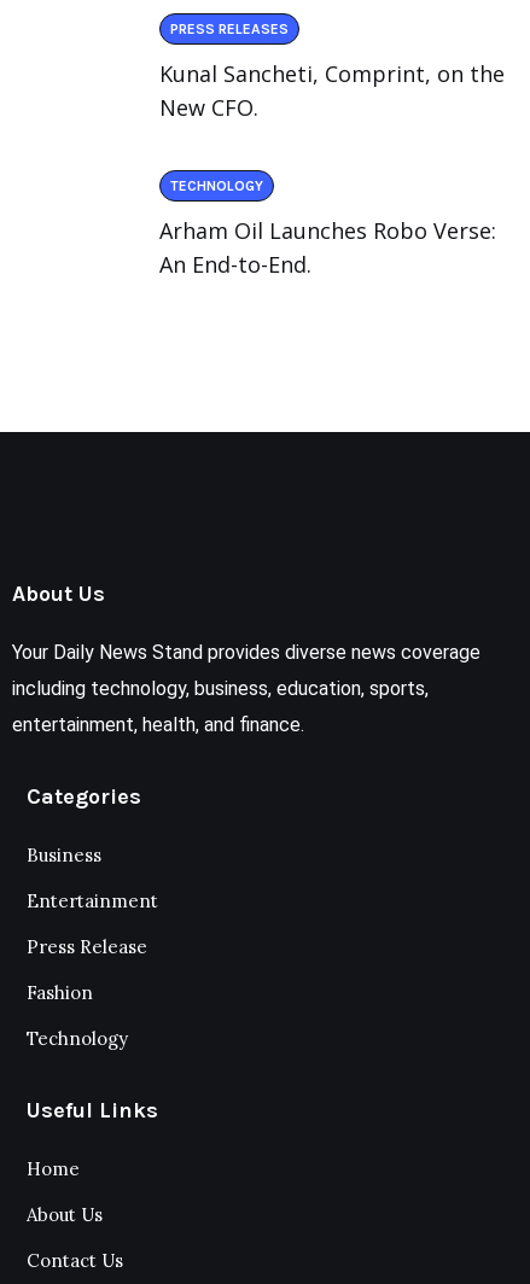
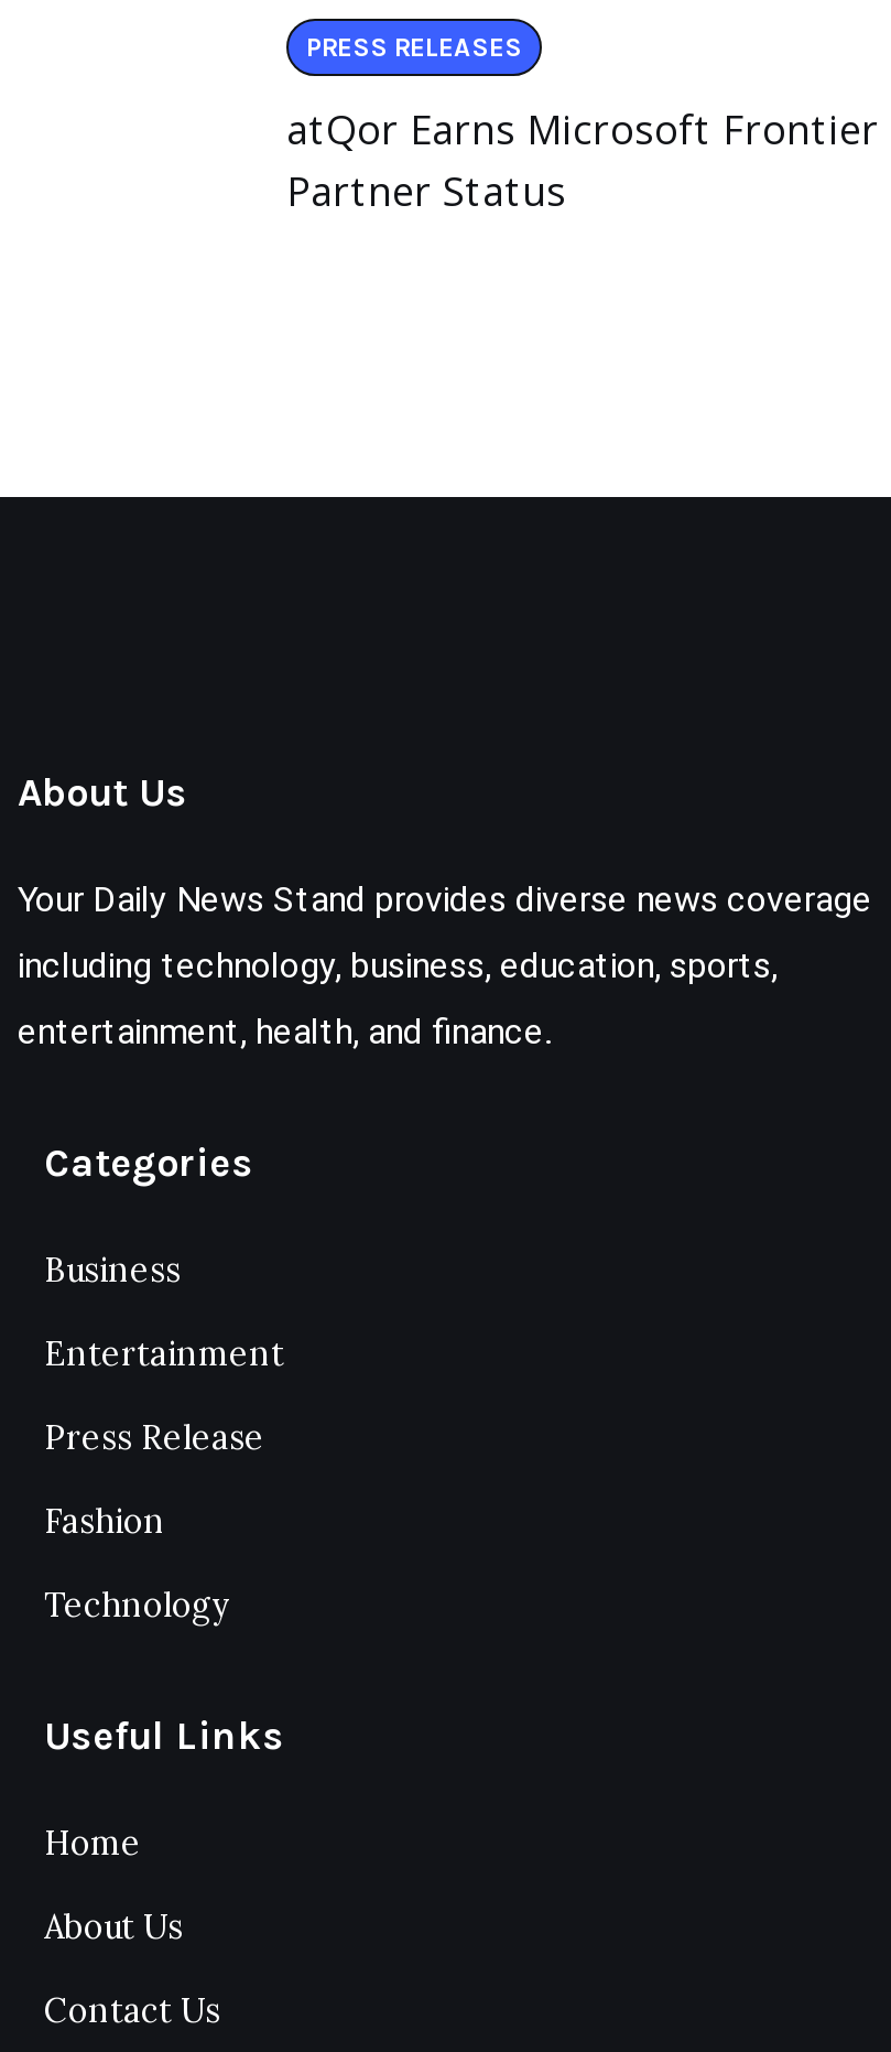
- Kunal Sancheti, Comprint, on the
- New CFO.
- TECHNOLOGY
- Arham Oil Launches Robo Verse:
- An End-to-End.
+ atQor Earns Microsoft Frontier
+ Partner Status
